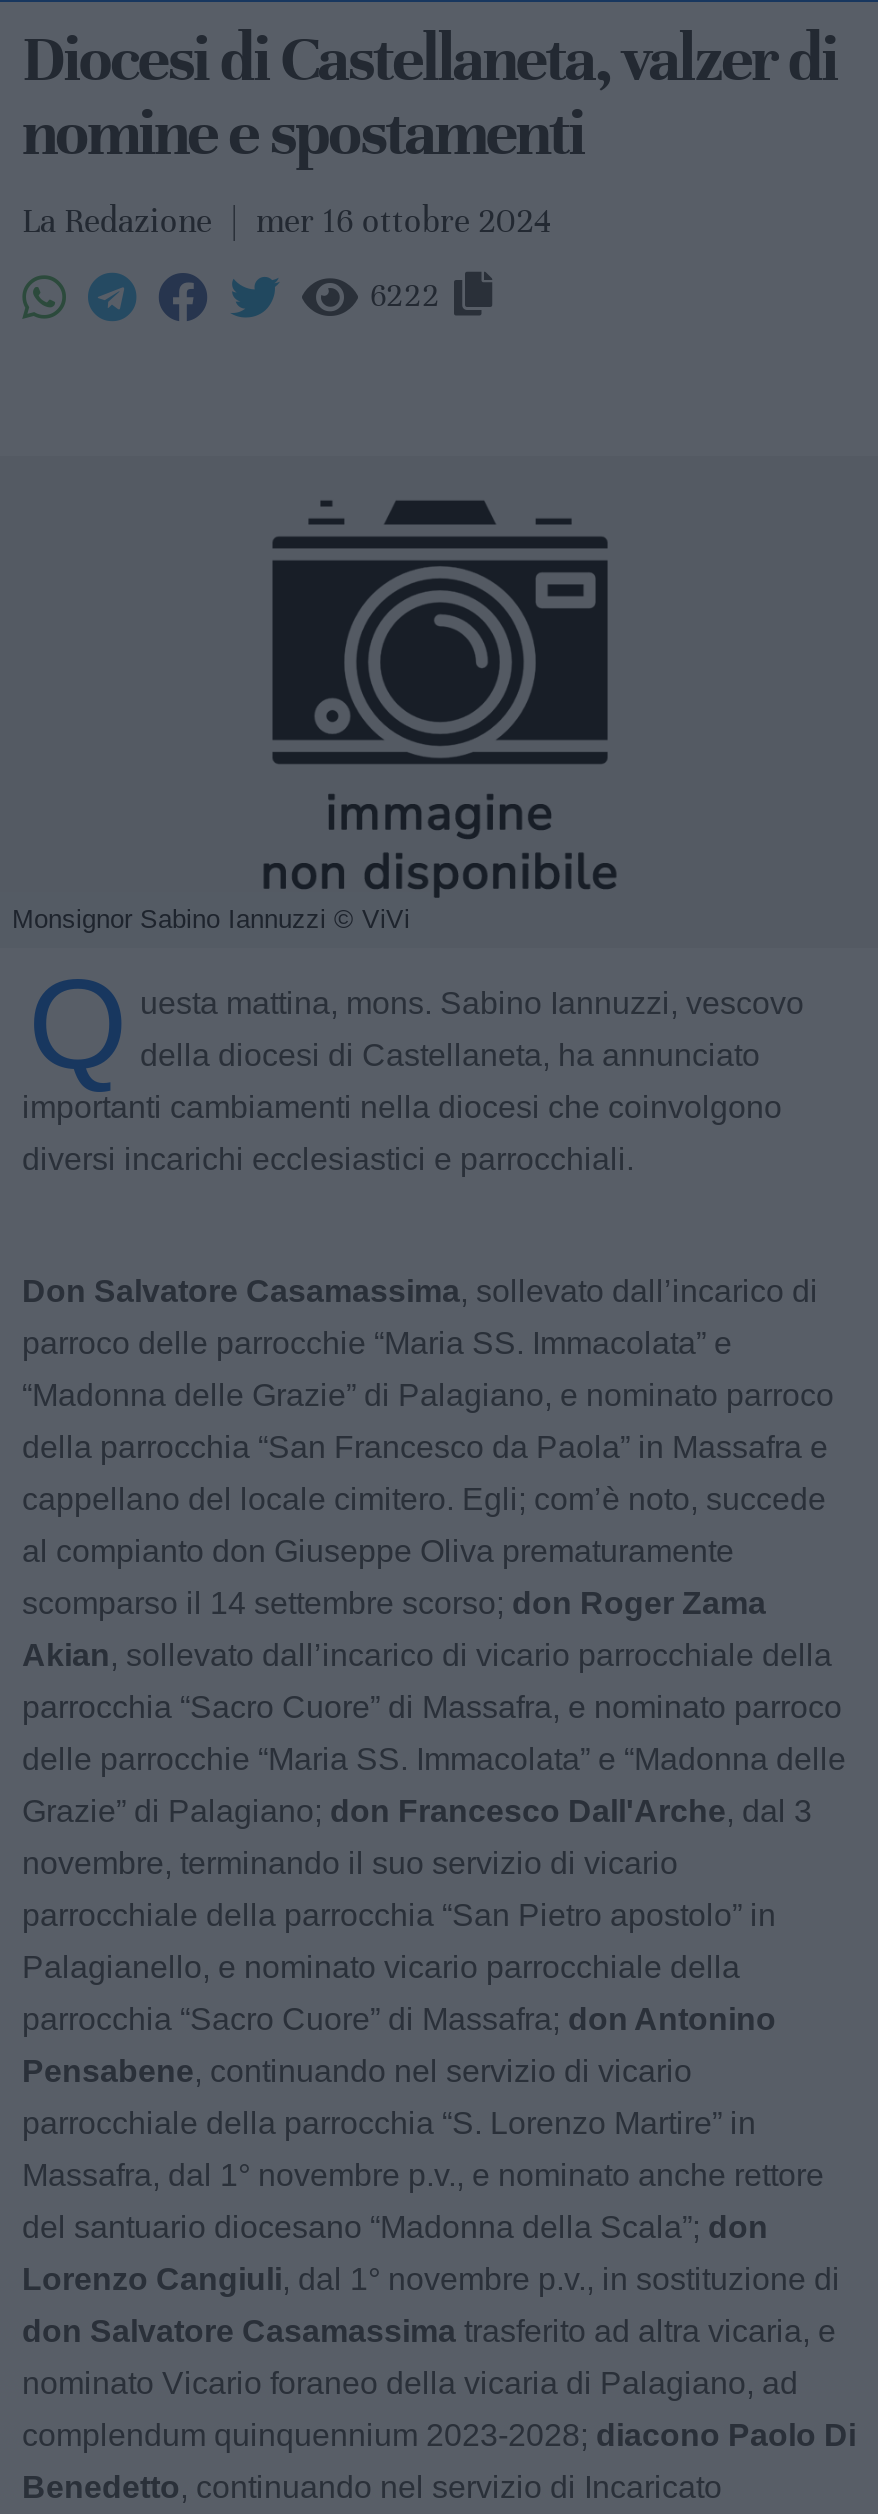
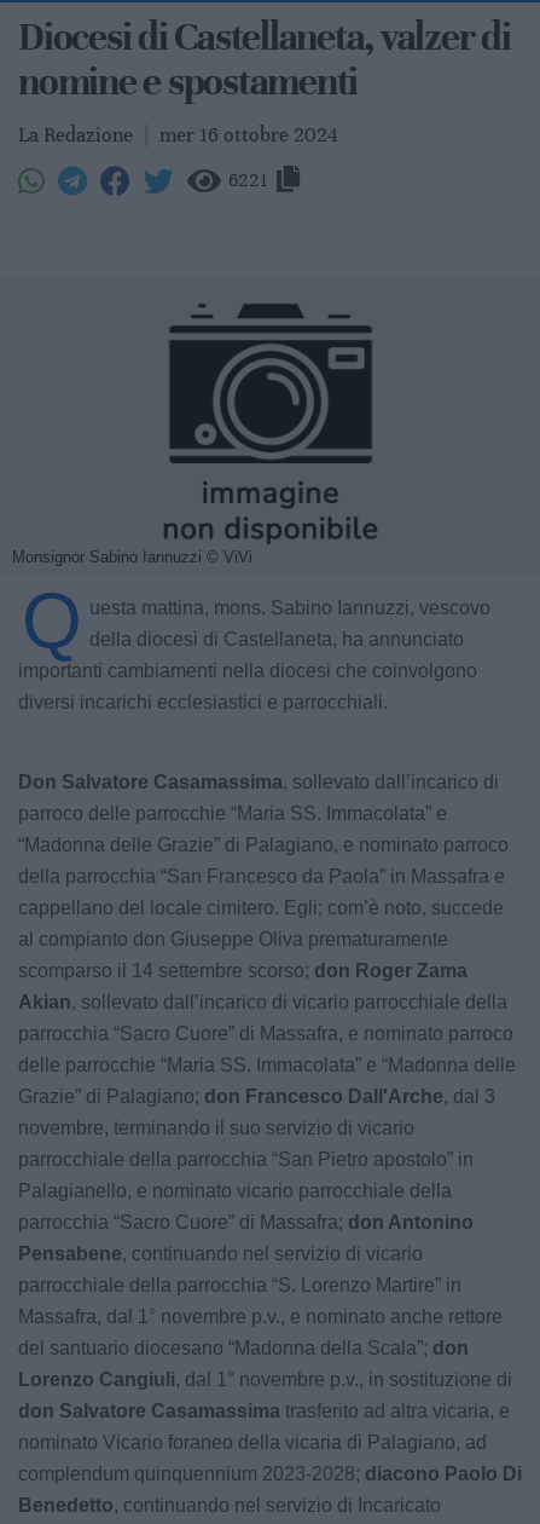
- 6222
+ 6221
